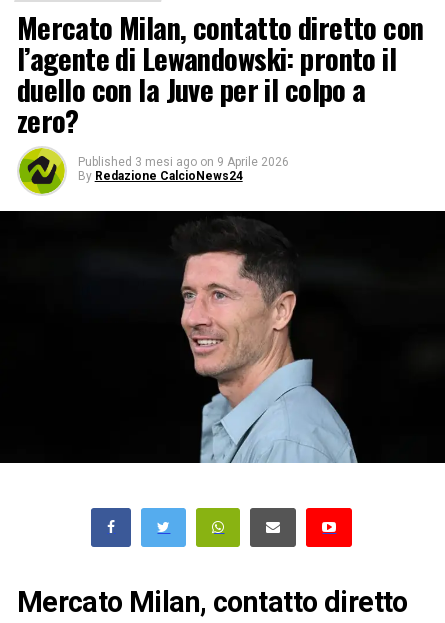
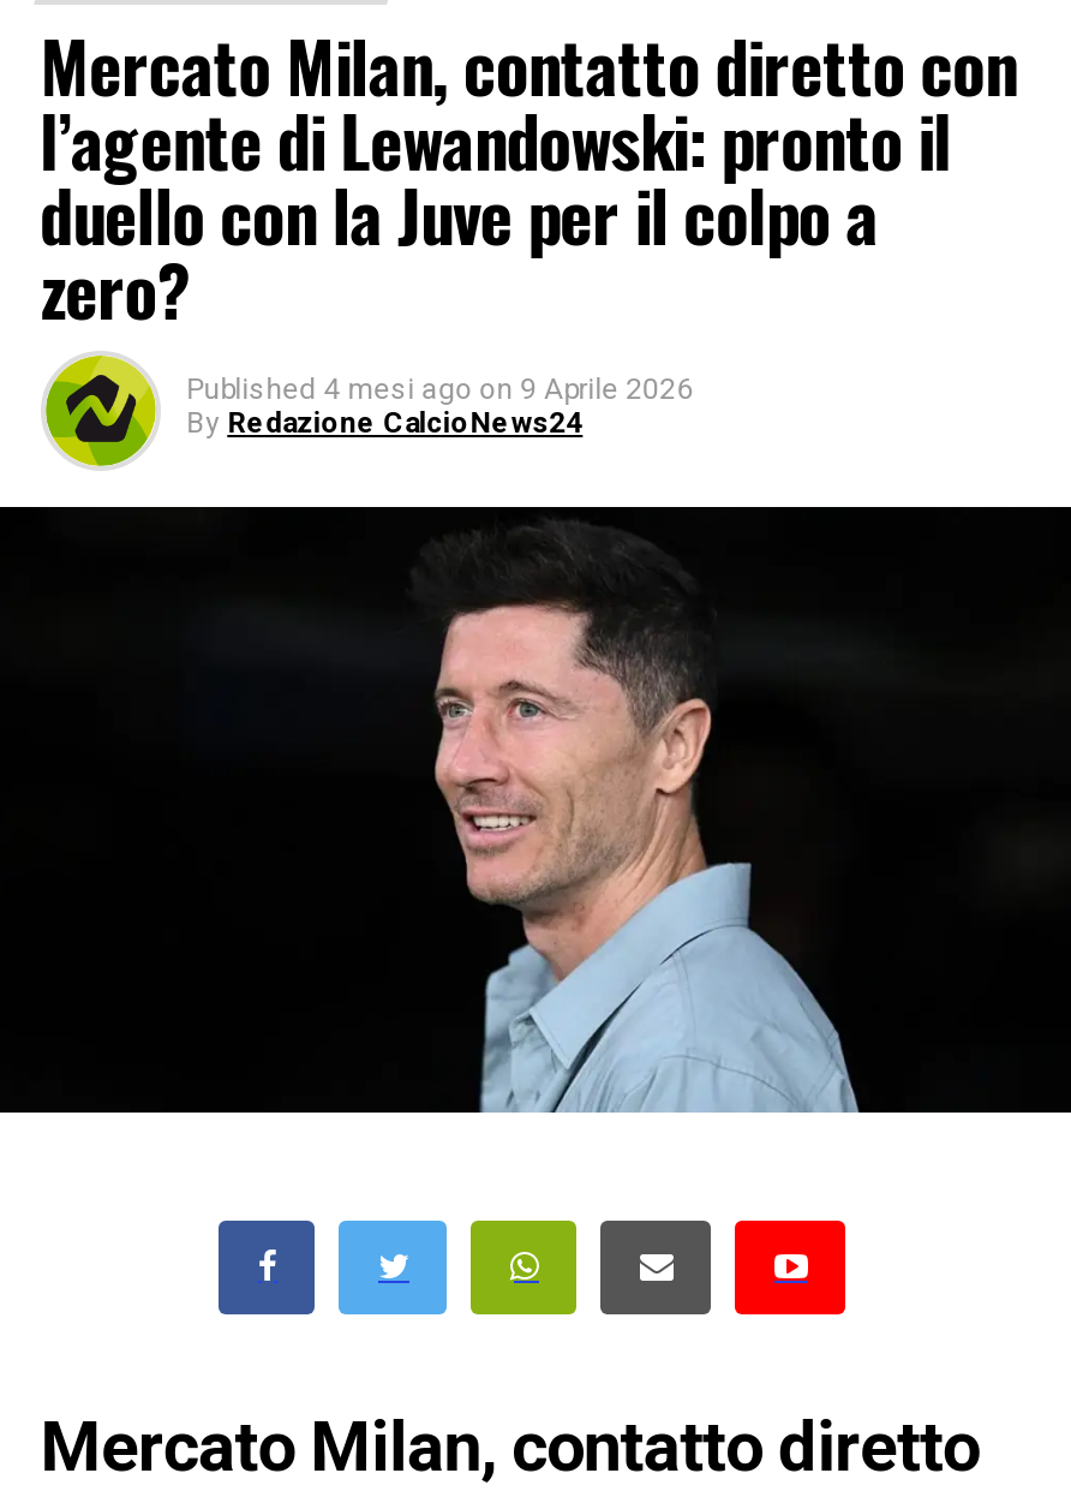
- Published 3 mesi ago on 9 Aprile 2026
+ Published 4 mesi ago on 9 Aprile 2026
